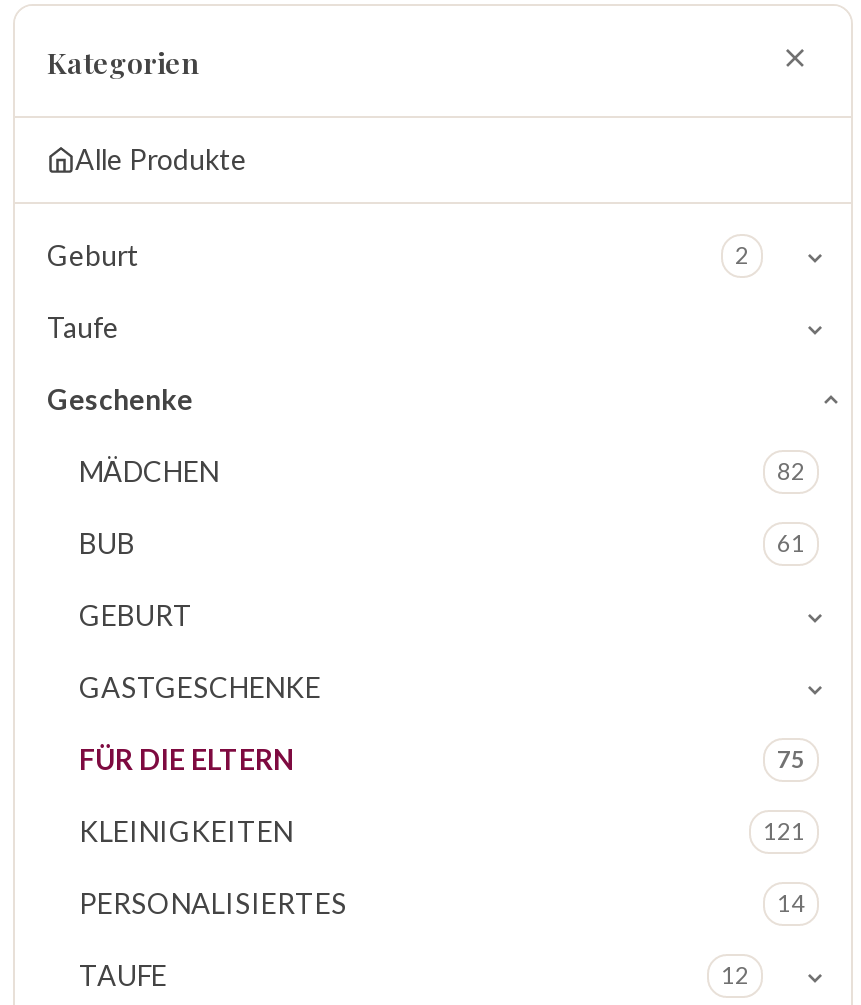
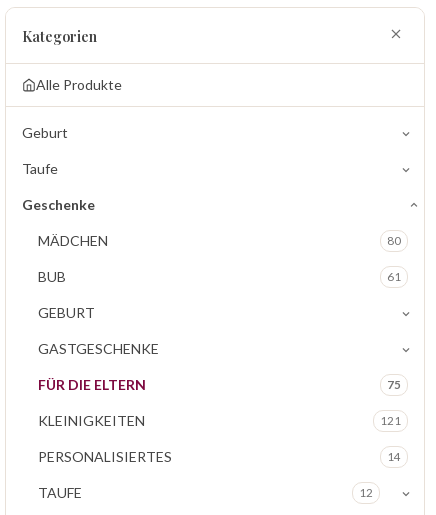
- 2

- 82
+ 80
